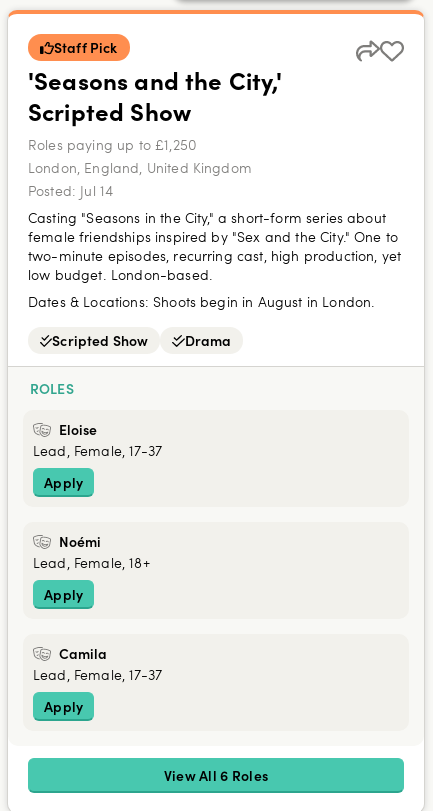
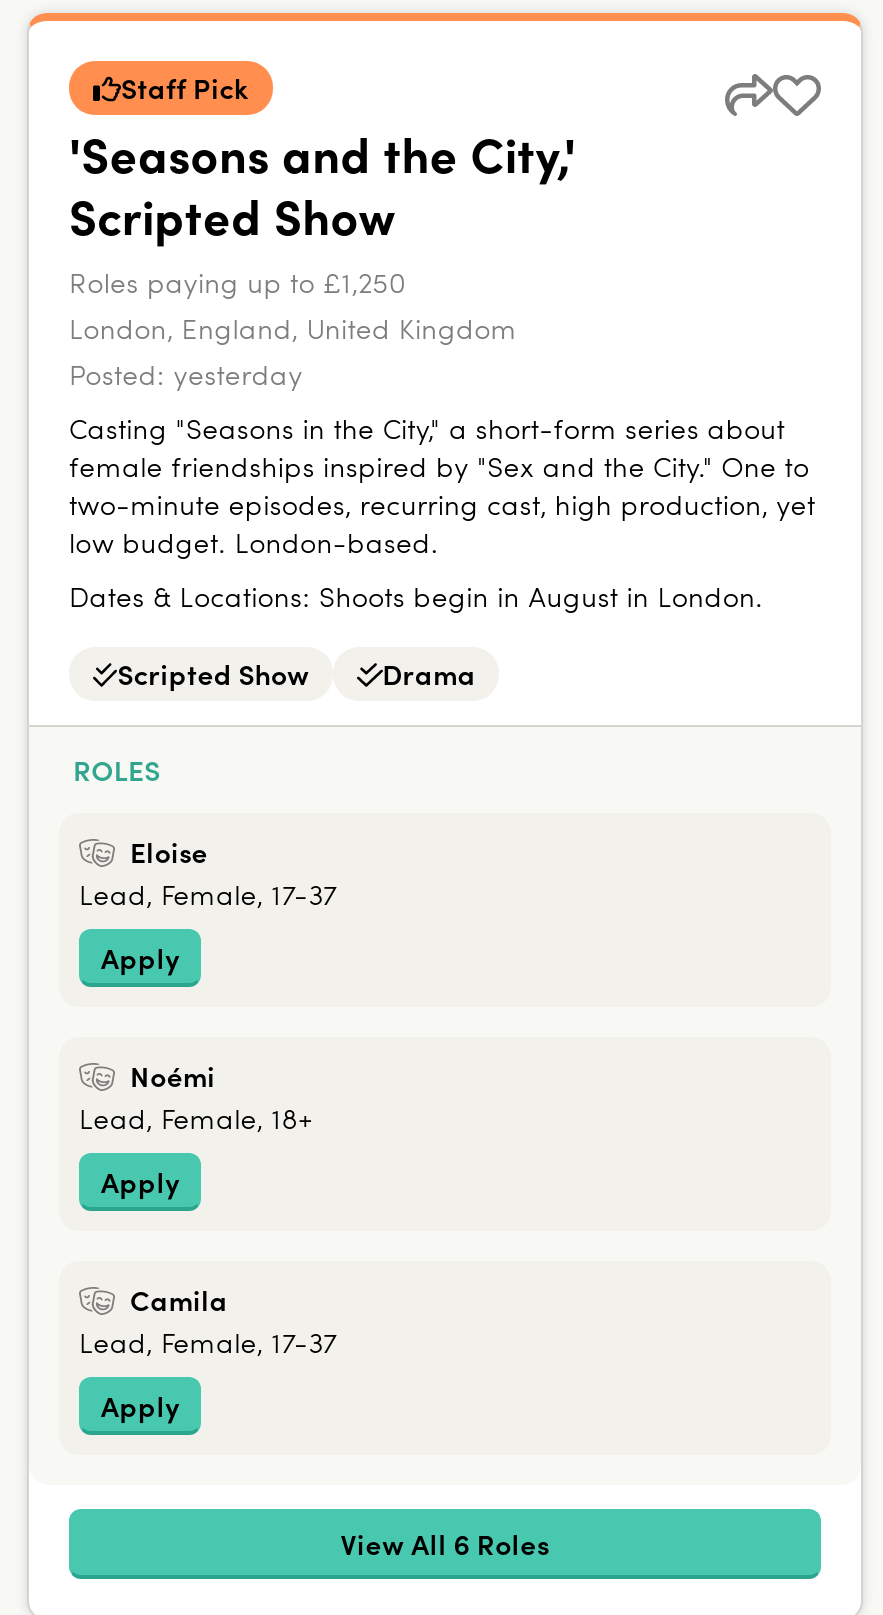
- Posted: Jul 14
+ Posted: yesterday
